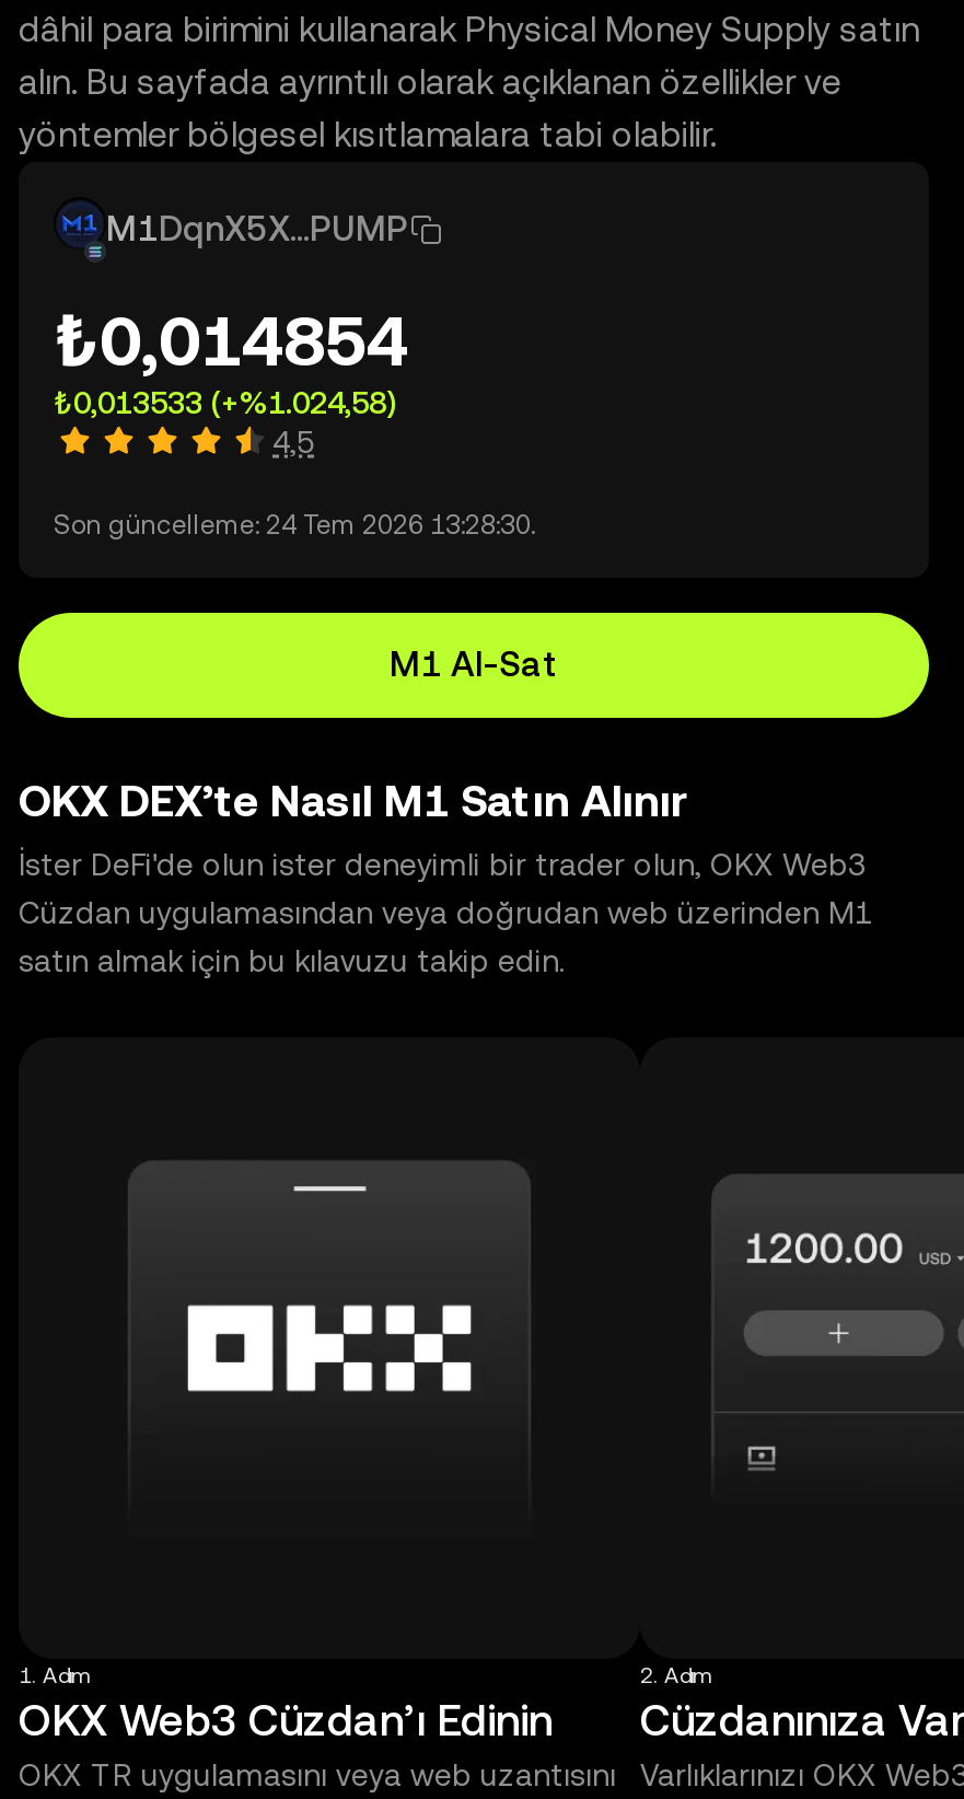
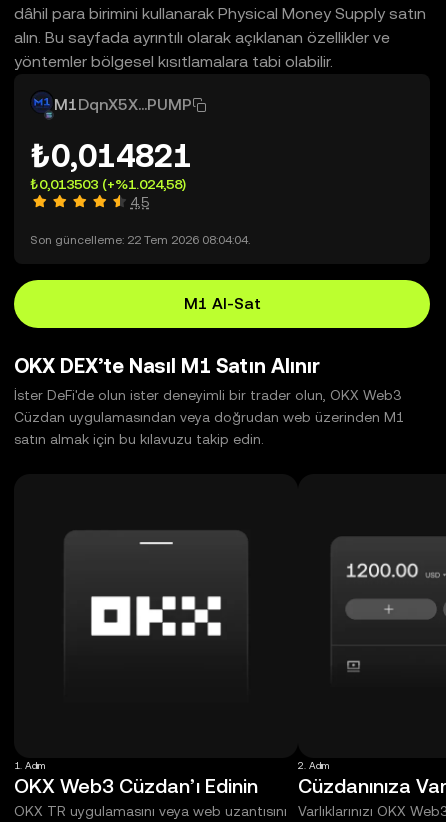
- ₺0,014854
+ ₺0,014821

- ₺0,013533 (+%1.024,58)
+ ₺0,013503 (+%1.024,58)

- Son güncelleme: 24 Tem 2026 13:28:30.
+ Son güncelleme: 22 Tem 2026 08:04:04.
